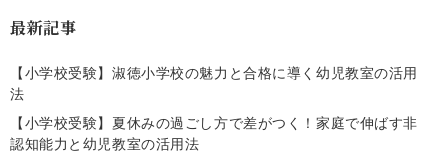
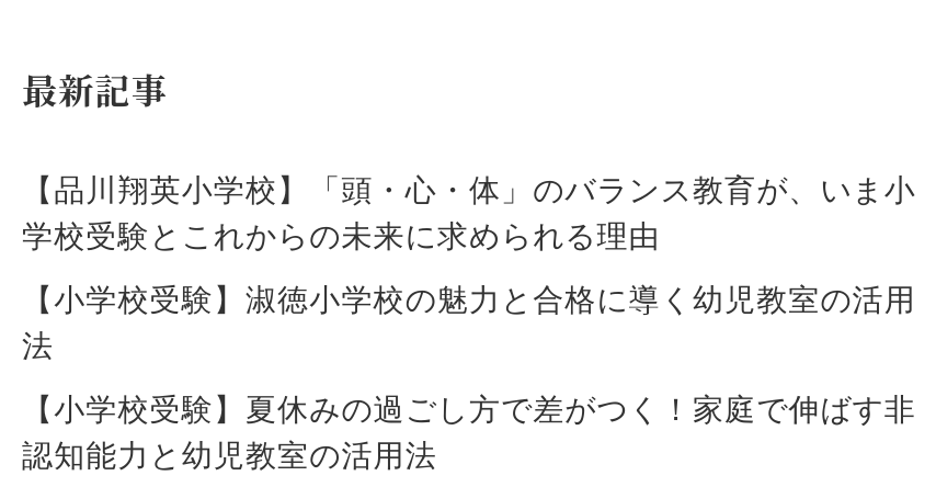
+ 【品川翔英小学校】「頭・心・体」のバランス教育が、いま小
+ 学校受験とこれからの未来に求められる理由
